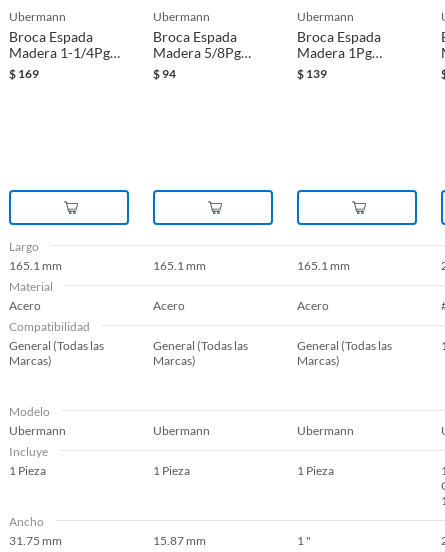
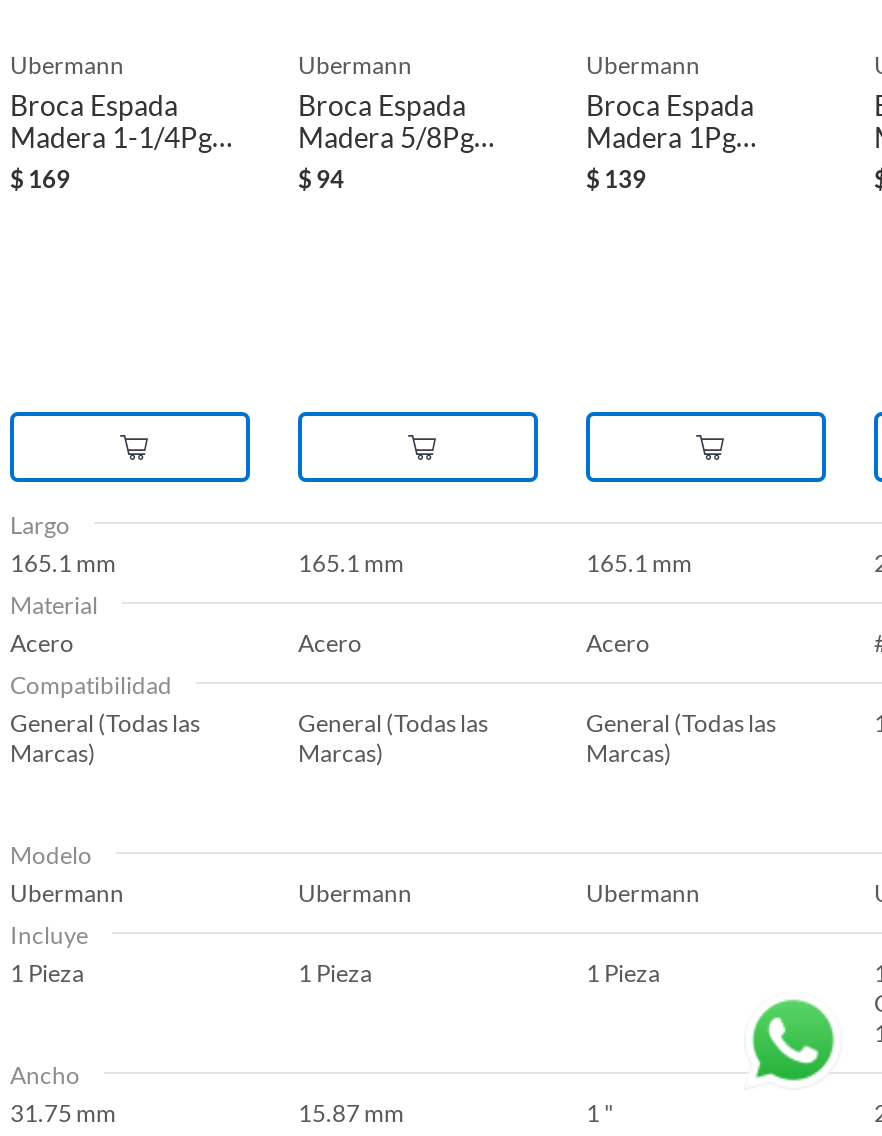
+ [image]
